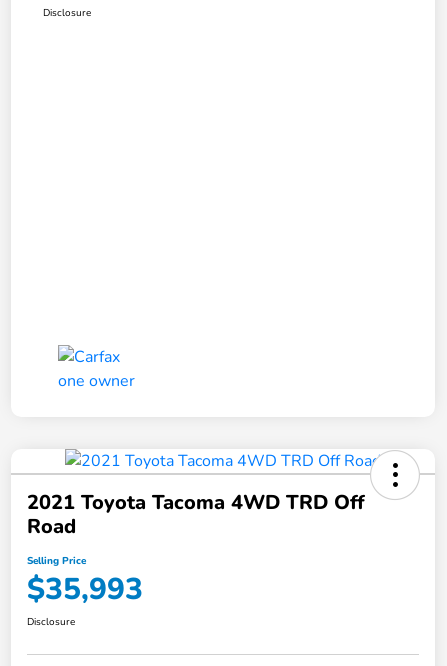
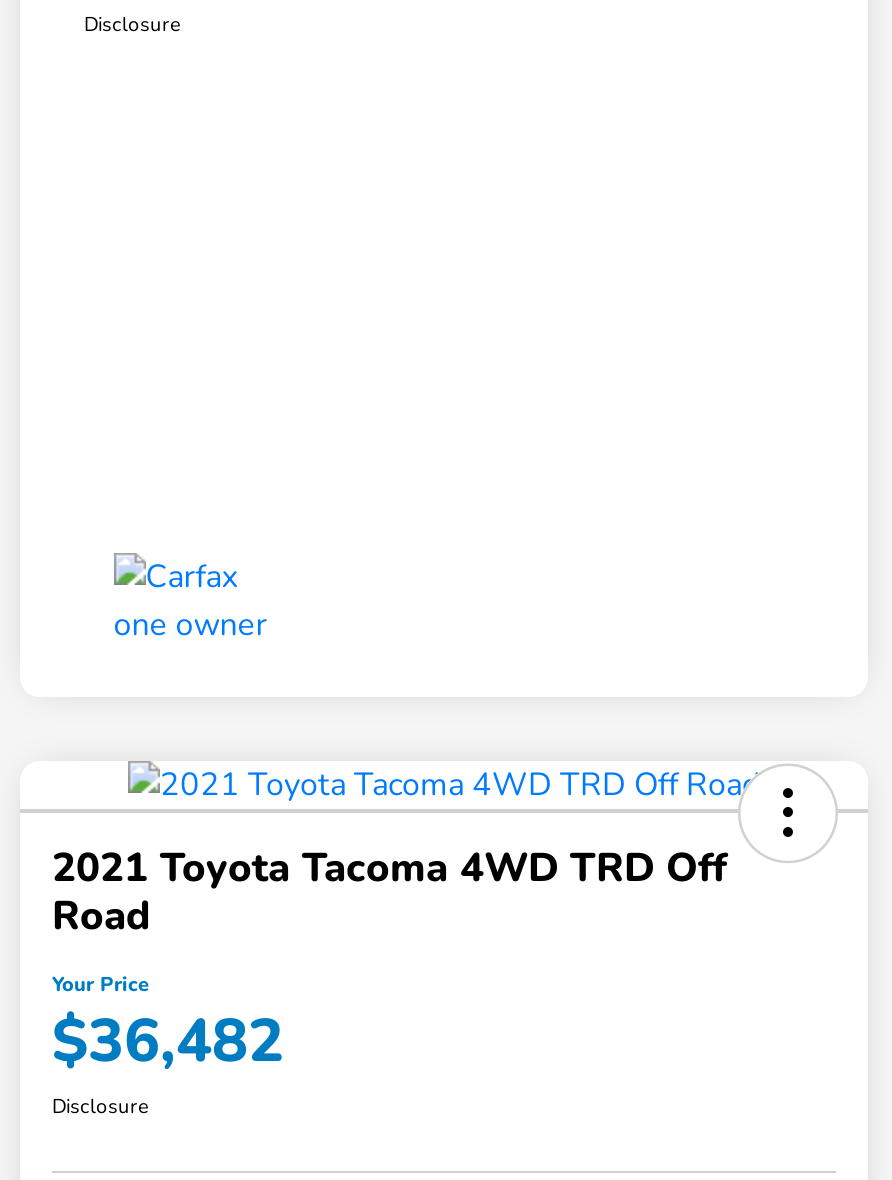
- Selling Price
+ Your Price

- $35,993
+ $36,482
